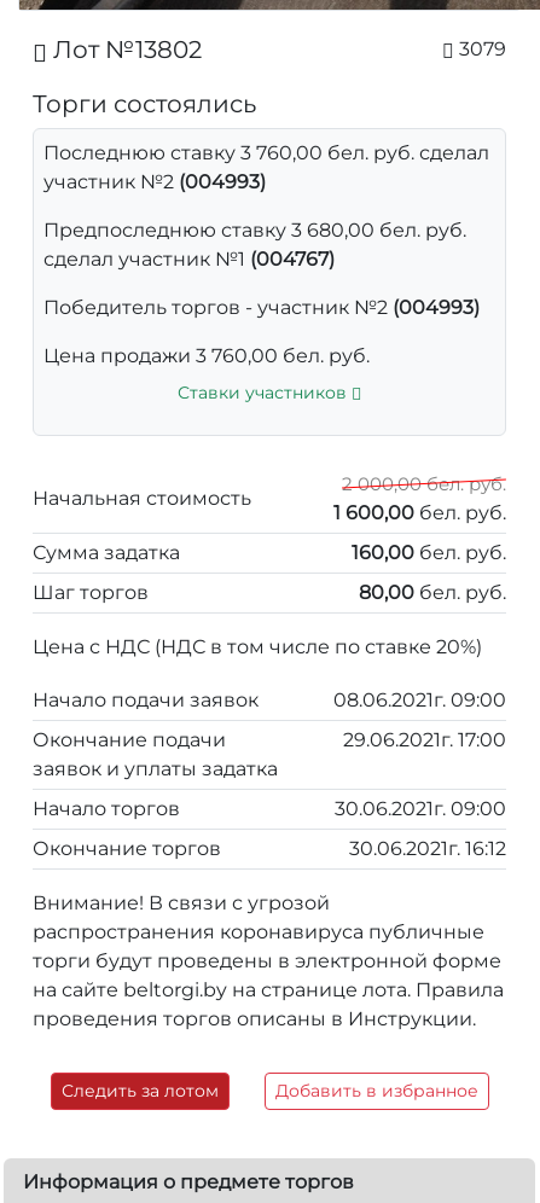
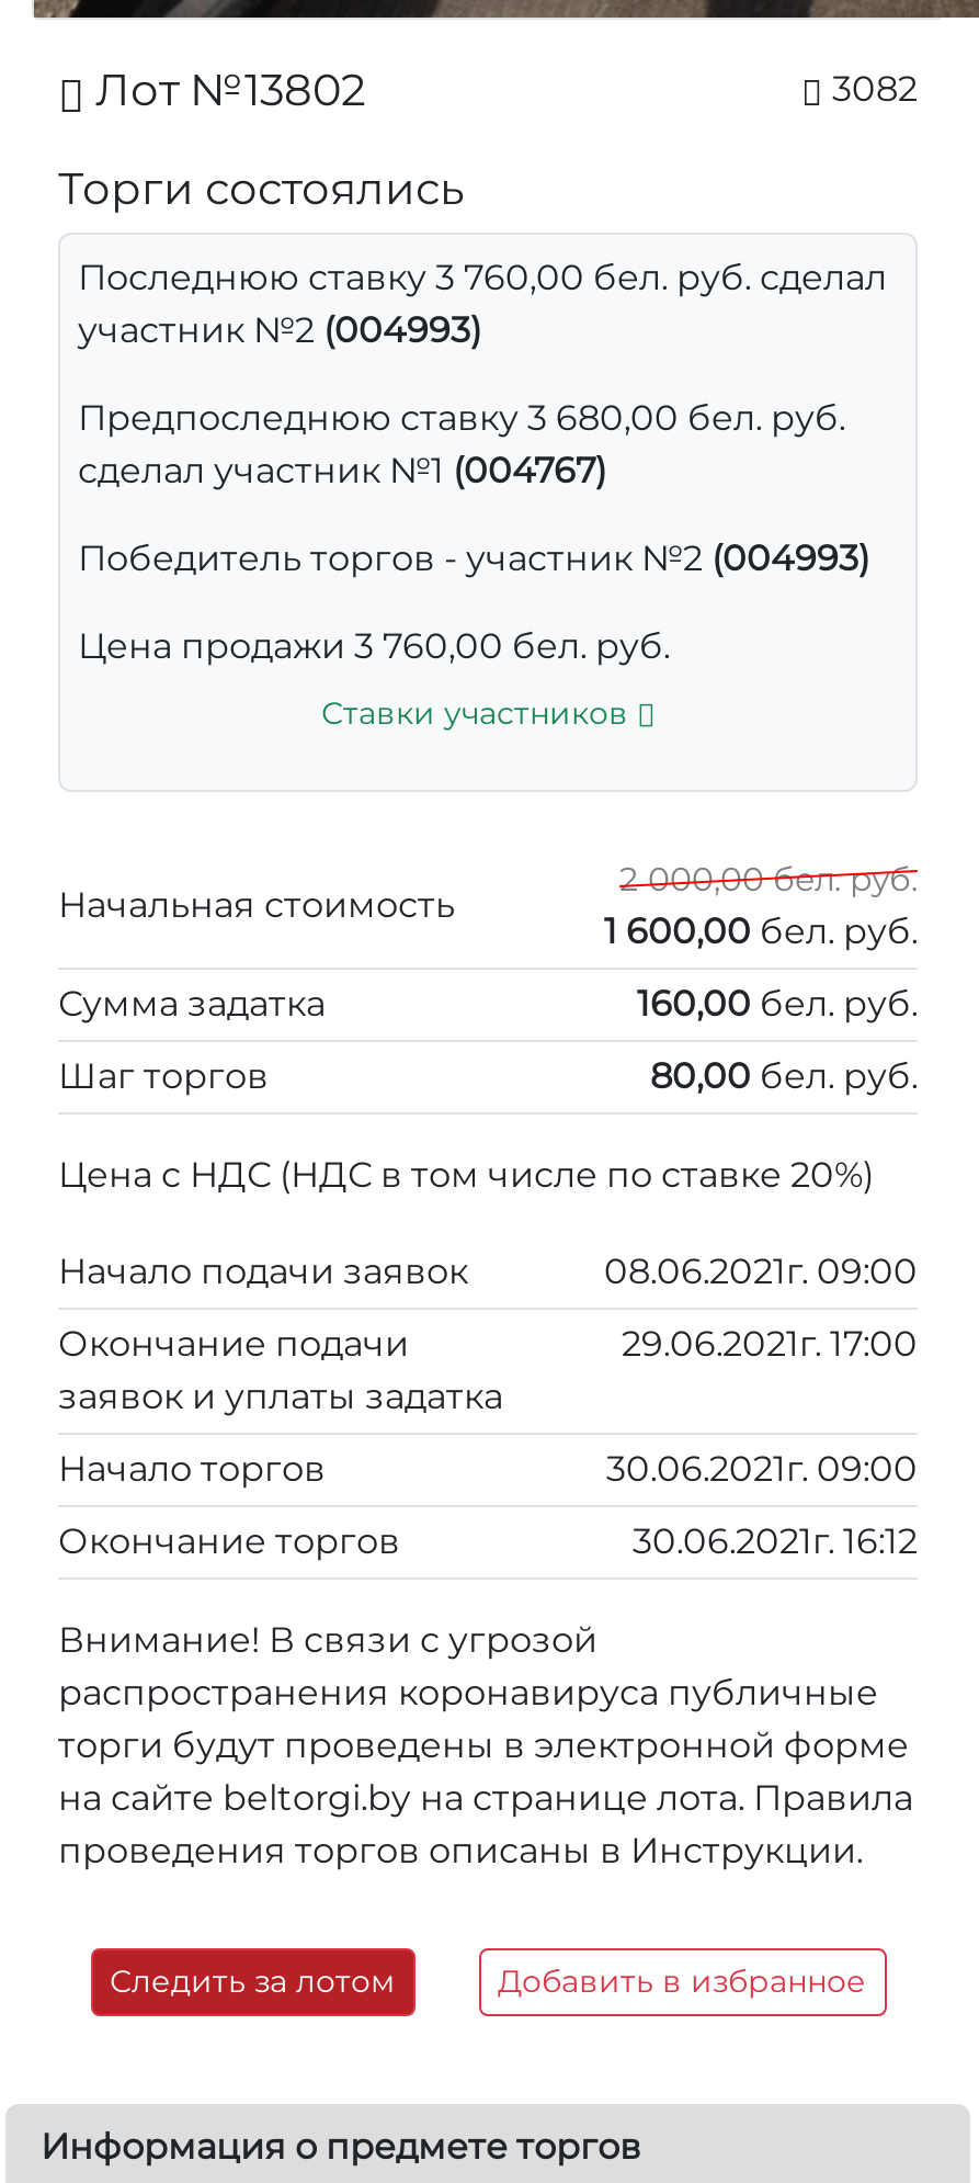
- 3079
+ 3082
